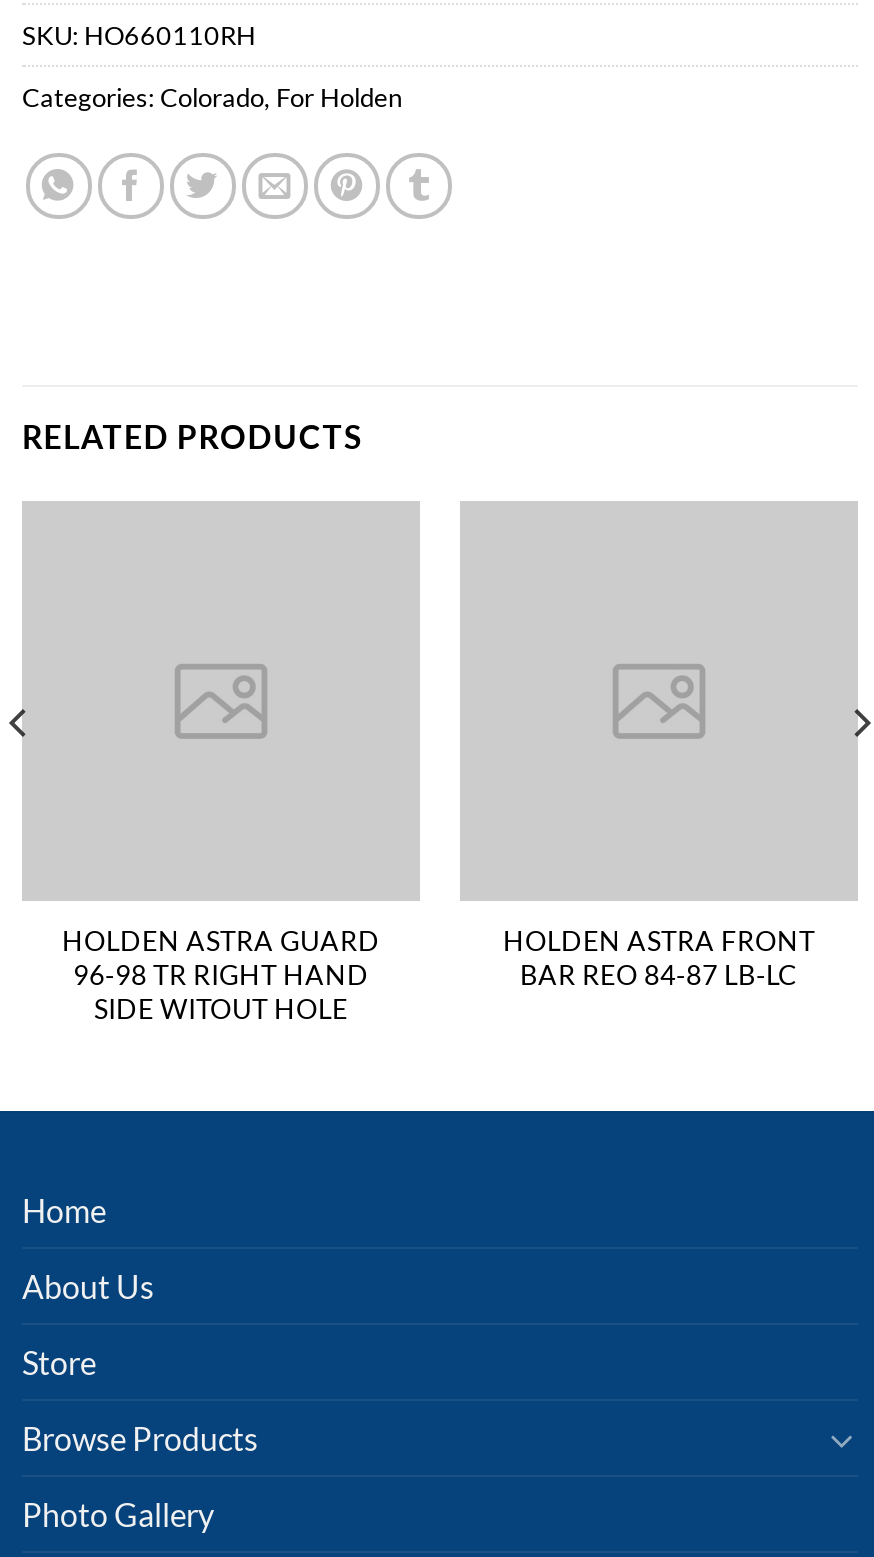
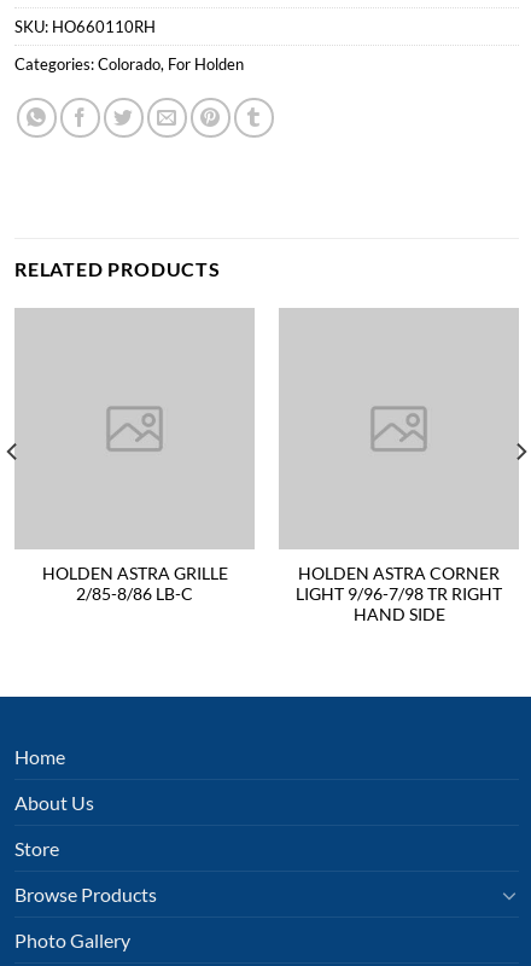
- HOLDEN ASTRA GUARD
- 96-98 TR RIGHT HAND
- SIDE WITOUT HOLE
+ HOLDEN ASTRA GRILLE
+ 2/85-8/86 LB-C

- HOLDEN ASTRA FRONT
- BAR REO 84-87 LB-LC
+ HOLDEN ASTRA CORNER
+ LIGHT 9/96-7/98 TR RIGHT
+ HAND SIDE
